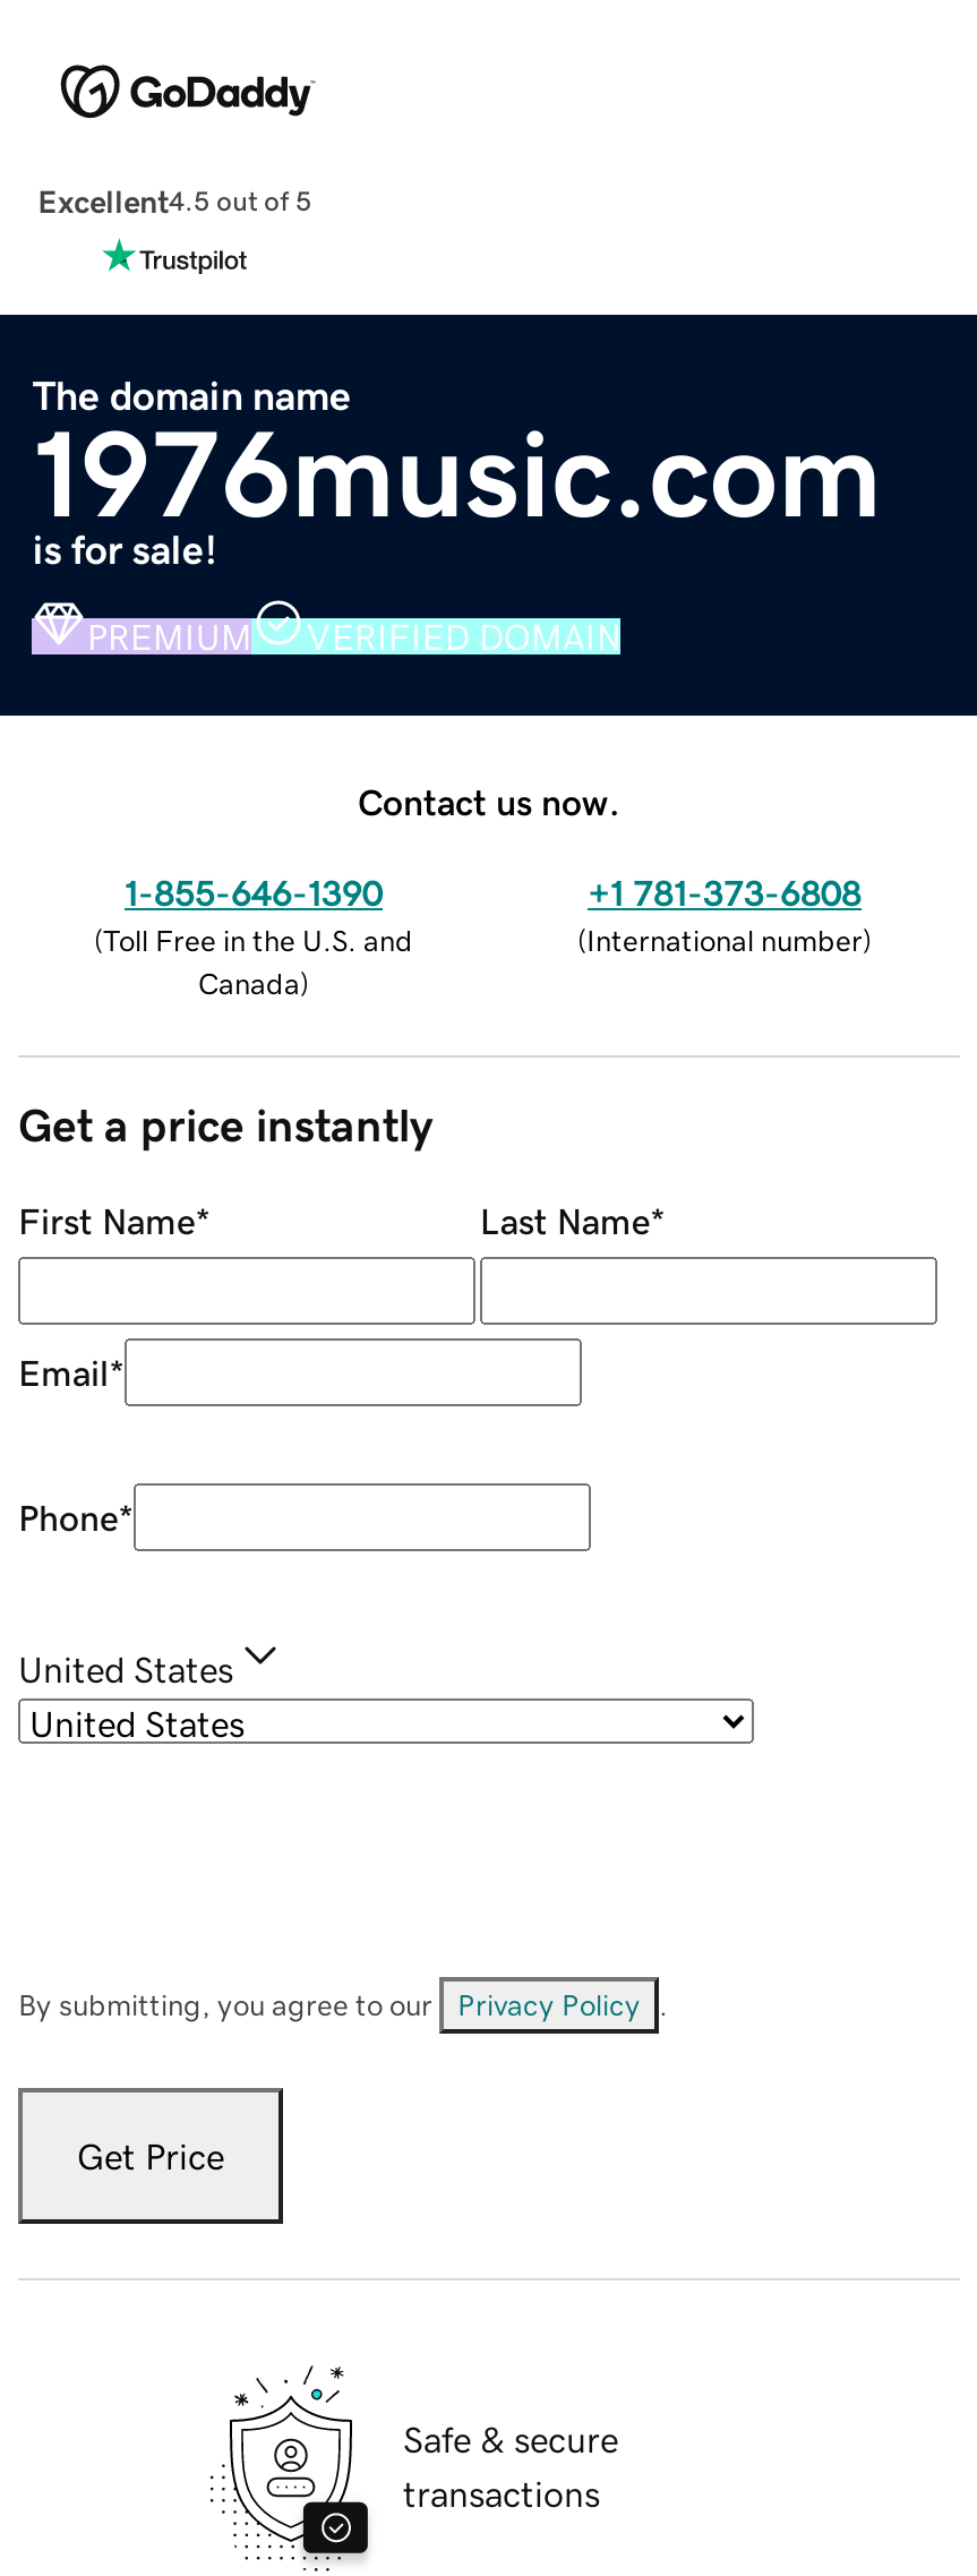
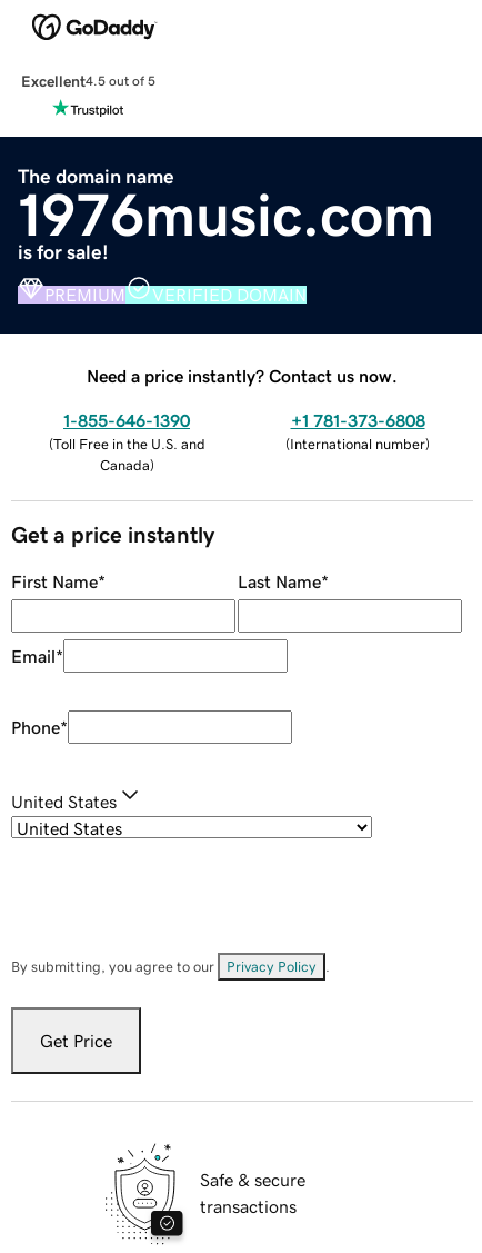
- Contact us now.
+ Need a price instantly? Contact us now.
